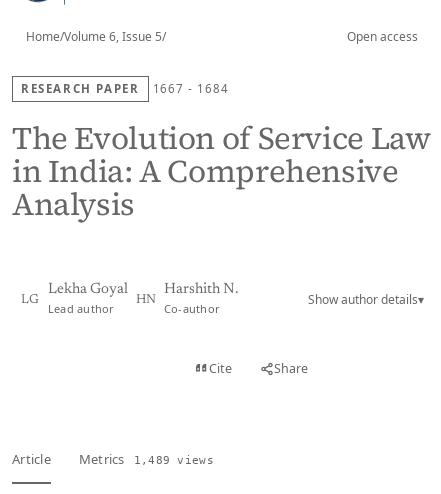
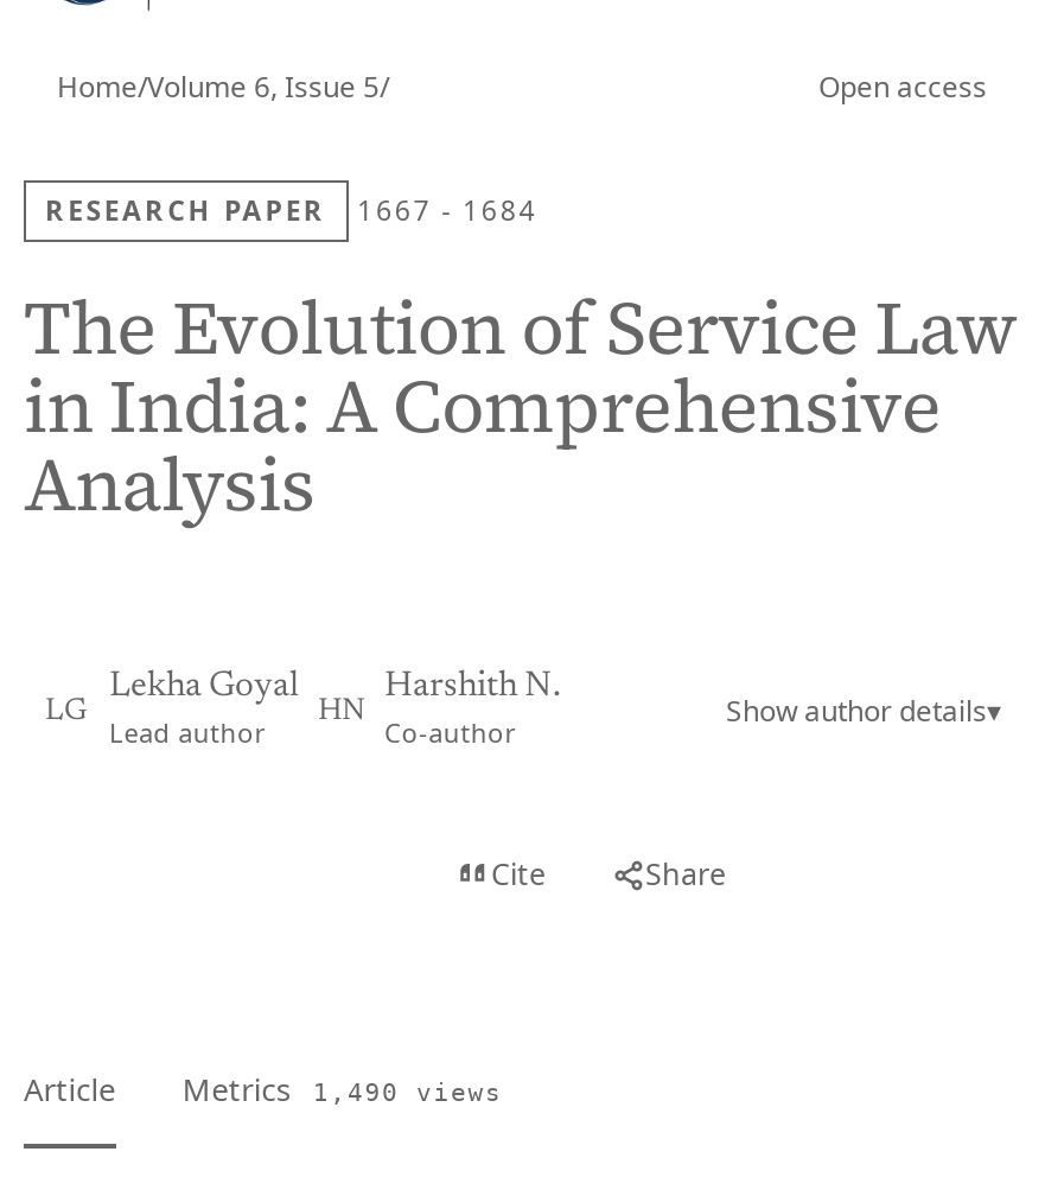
- Metrics 1,489 views
+ Metrics 1,490 views
